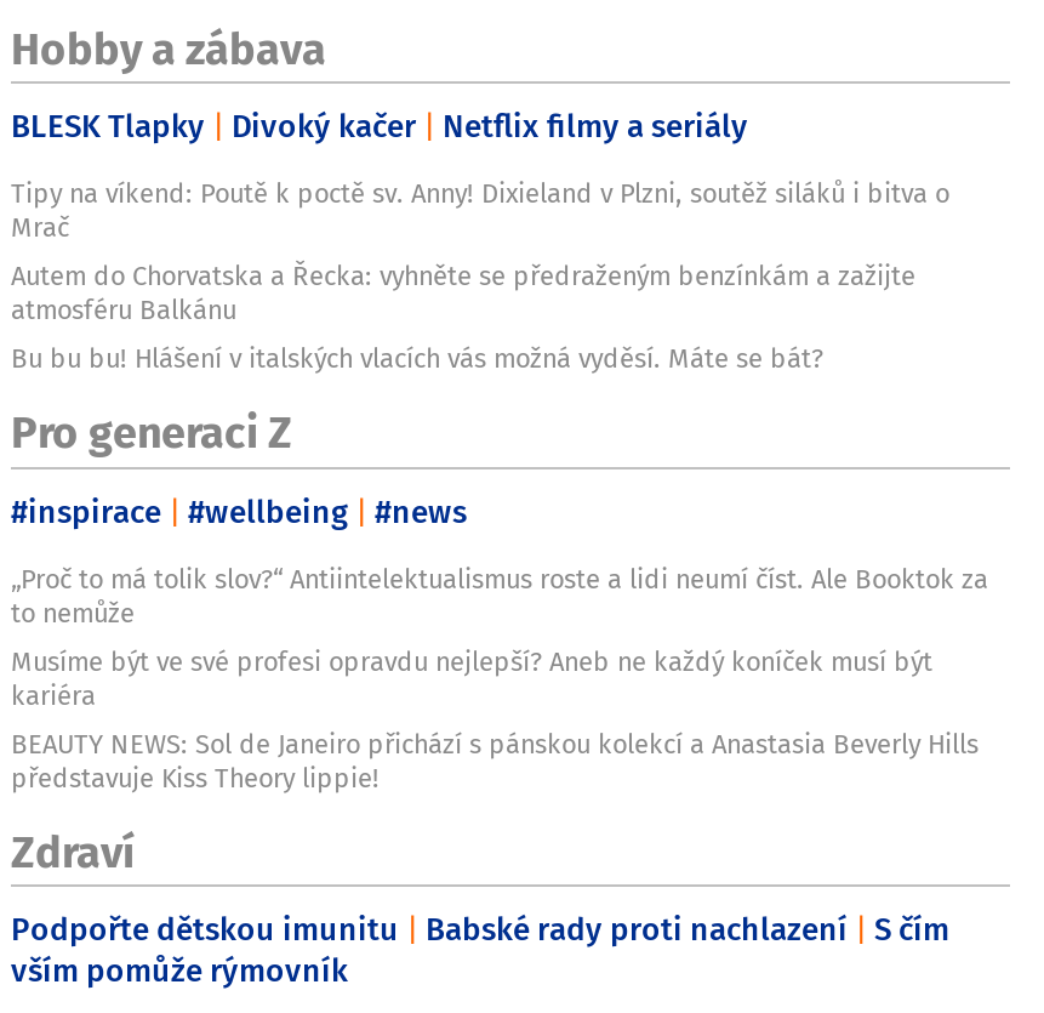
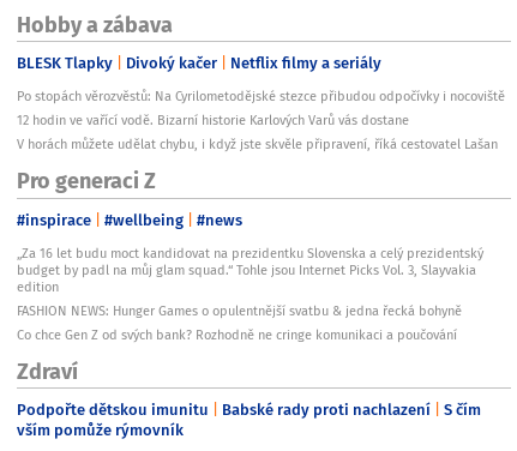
- Tipy na víkend: Poutě k poctě sv. Anny! Dixieland v Plzni, soutěž siláků i bitva o
- Mrač
- Autem do Chorvatska a Řecka: vyhněte se předraženým benzínkám a zažijte
- atmosféru Balkánu
- Bu bu bu! Hlášení v italských vlacích vás možná vyděsí. Máte se bát?
+ Po stopách věrozvěstů: Na Cyrilometodějské stezce přibudou odpočívky i nocoviště
+ 12 hodin ve vařící vodě. Bizarní historie Karlových Varů vás dostane
+ V horách můžete udělat chybu, i když jste skvěle připravení, říká cestovatel Lašan

- „Proč to má tolik slov?“ Antiintelektualismus roste a lidi neumí číst. Ale Booktok za
- to nemůže
- Musíme být ve své profesi opravdu nejlepší? Aneb ne každý koníček musí být
- kariéra
- BEAUTY NEWS: Sol de Janeiro přichází s pánskou kolekcí a Anastasia Beverly Hills
- představuje Kiss Theory lippie!
+ „Za 16 let budu moct kandidovat na prezidentku Slovenska a celý prezidentský
+ budget by padl na můj glam squad.“ Tohle jsou Internet Picks Vol. 3, Slayvakia
+ edition
+ FASHION NEWS: Hunger Games o opulentnější svatbu & jedna řecká bohyně
+ Co chce Gen Z od svých bank? Rozhodně ne cringe komunikaci a poučování
